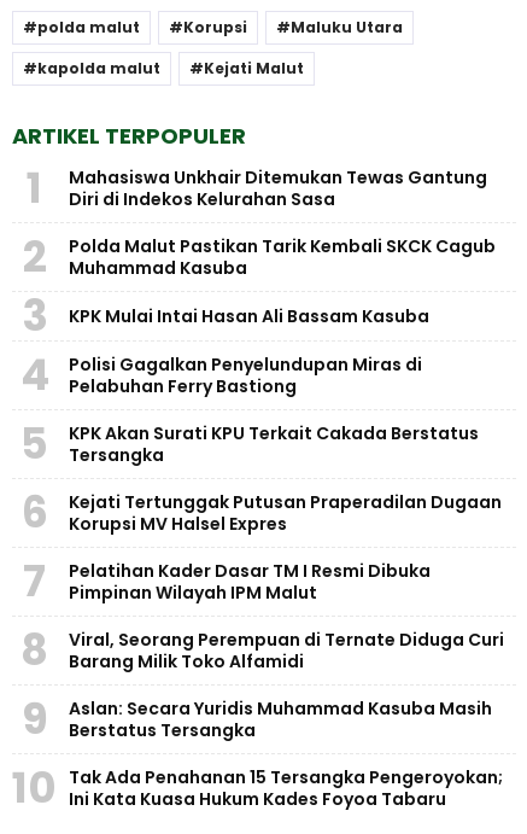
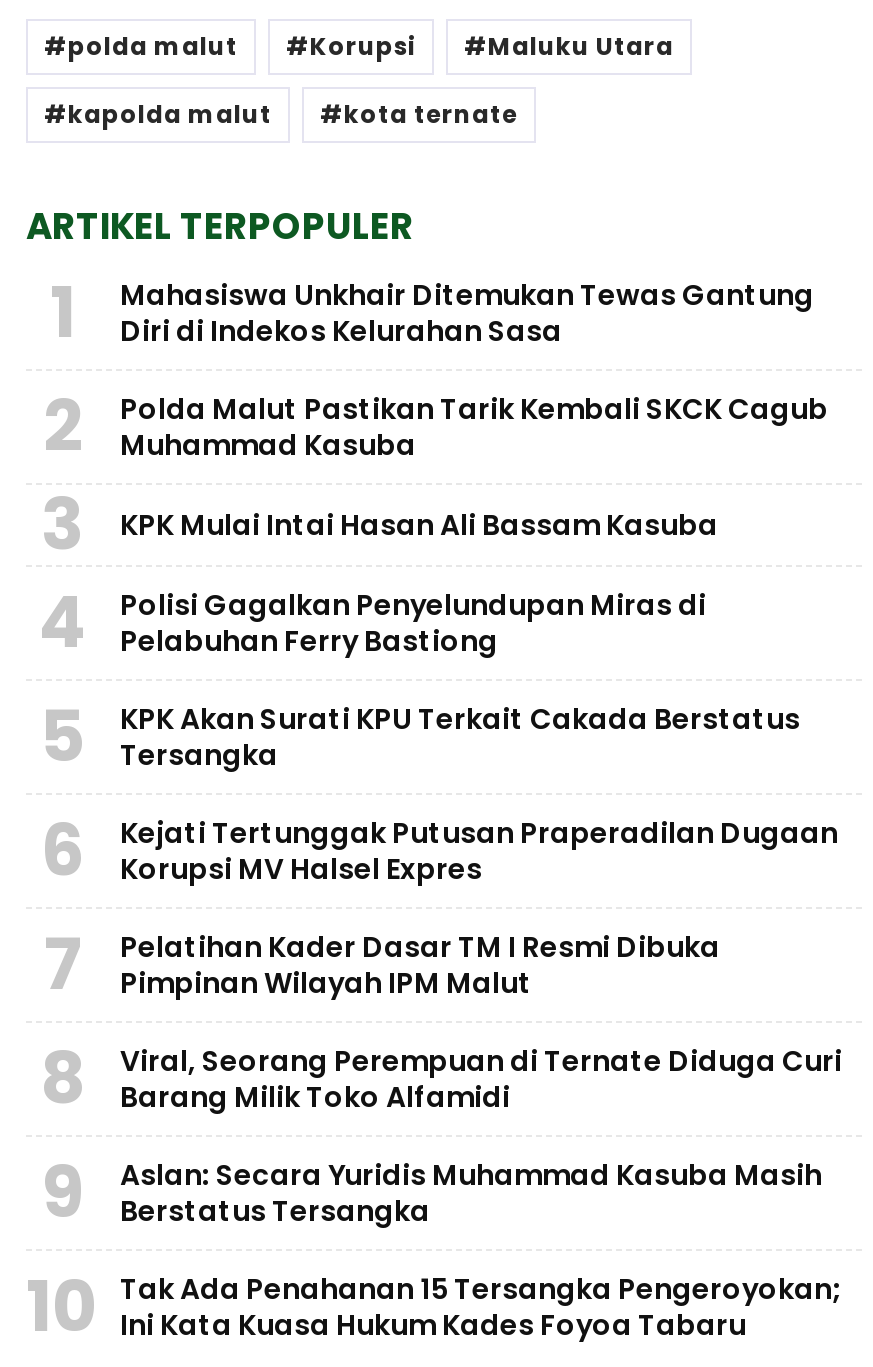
- Kejati Malut
+ kota ternate
